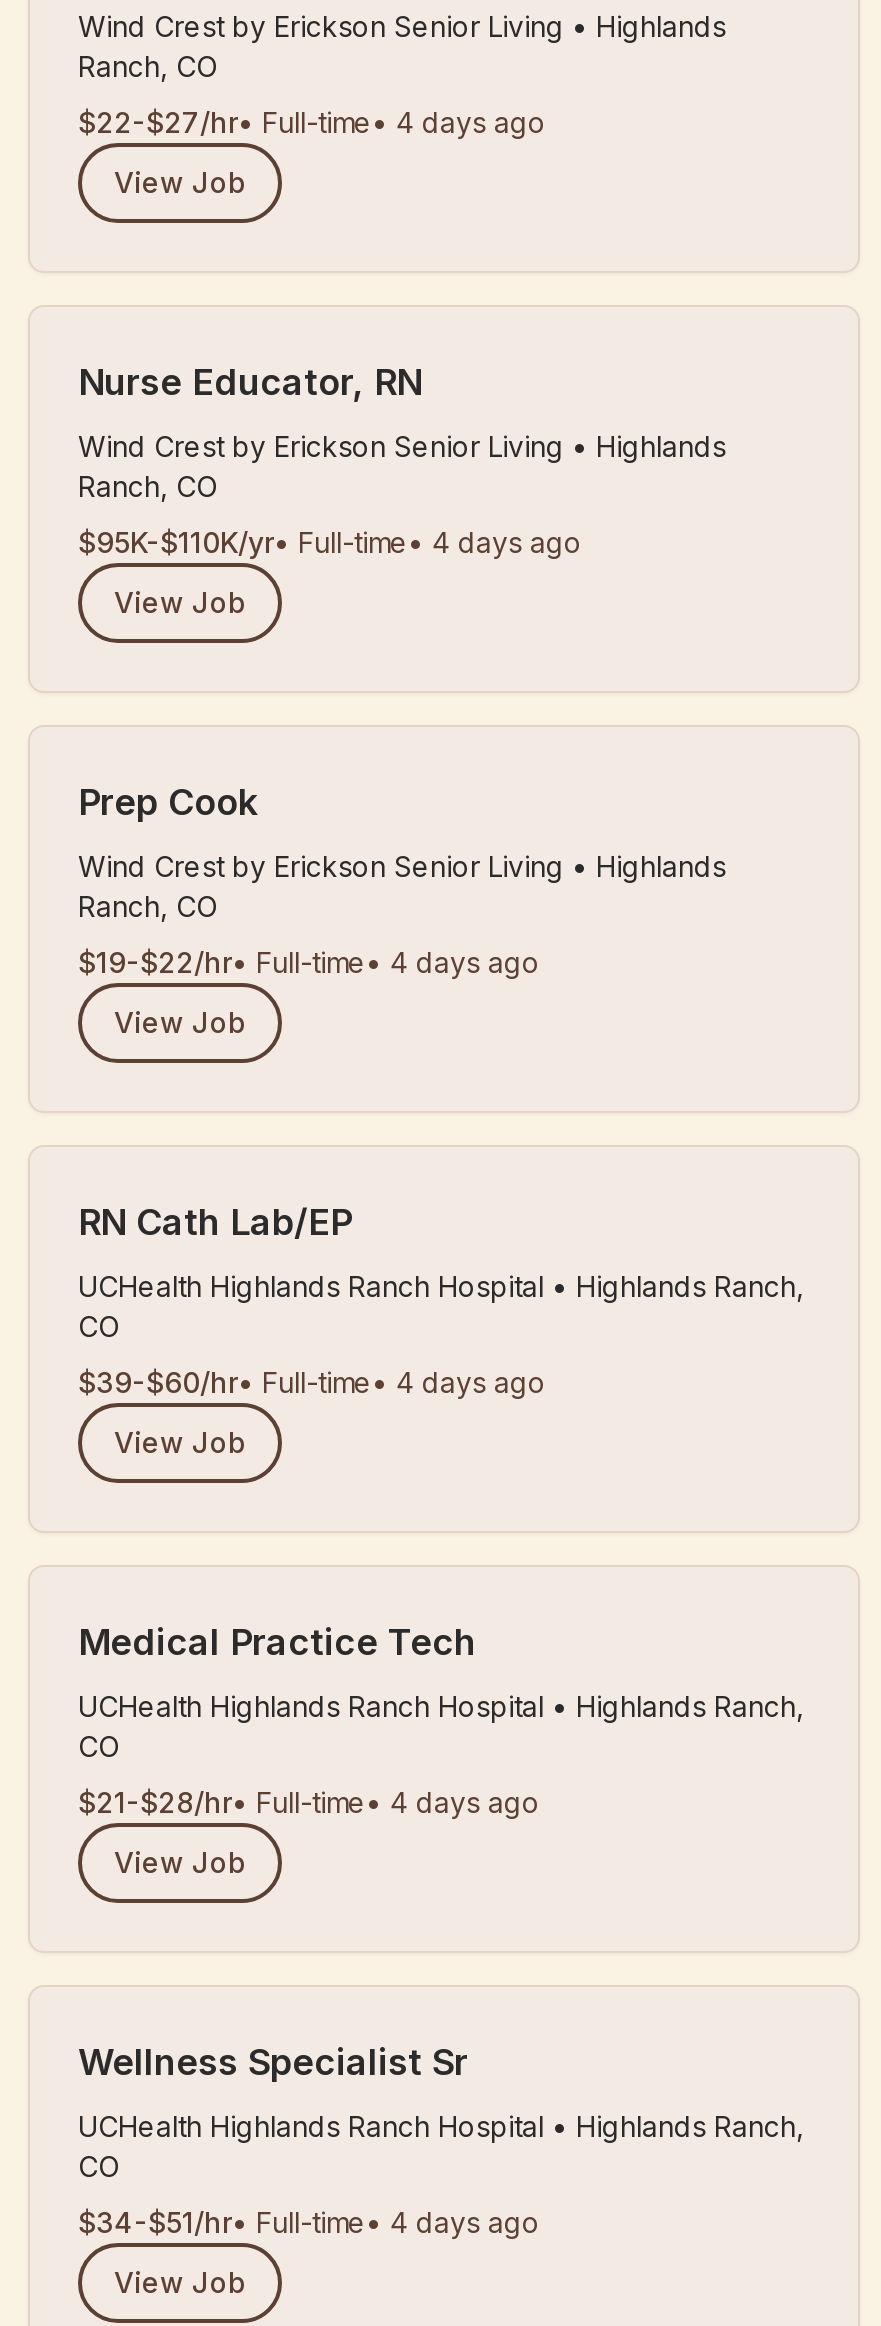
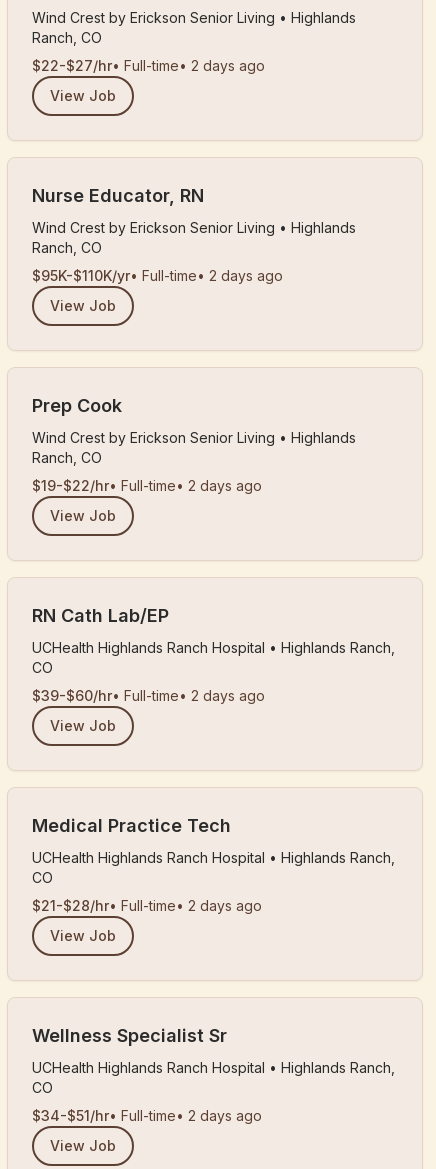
- $22-$27/hr• Full-time • 4 days ago
+ $22-$27/hr• Full-time • 2 days ago

- $95K-$110K/yr• Full-time • 4 days ago
+ $95K-$110K/yr• Full-time • 2 days ago

- $19-$22/hr• Full-time • 4 days ago
+ $19-$22/hr• Full-time • 2 days ago

- $39-$60/hr• Full-time • 4 days ago
+ $39-$60/hr• Full-time • 2 days ago

- $21-$28/hr• Full-time • 4 days ago
+ $21-$28/hr• Full-time • 2 days ago

- $34-$51/hr• Full-time • 4 days ago
+ $34-$51/hr• Full-time • 2 days ago
